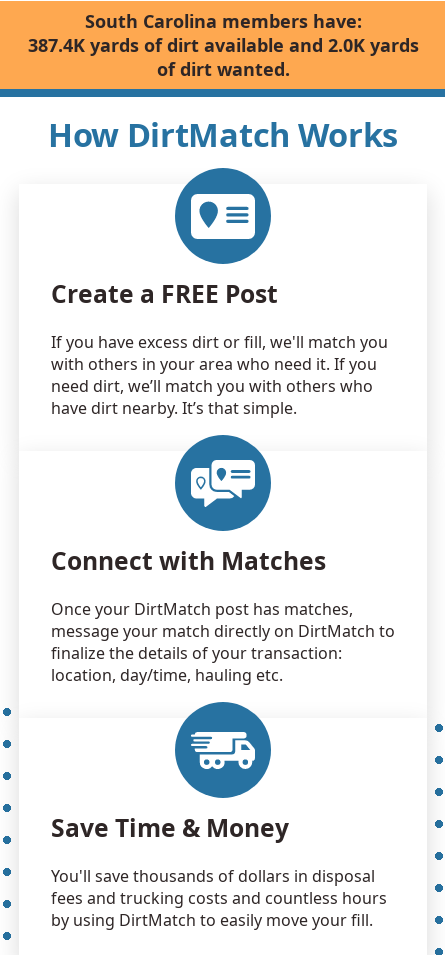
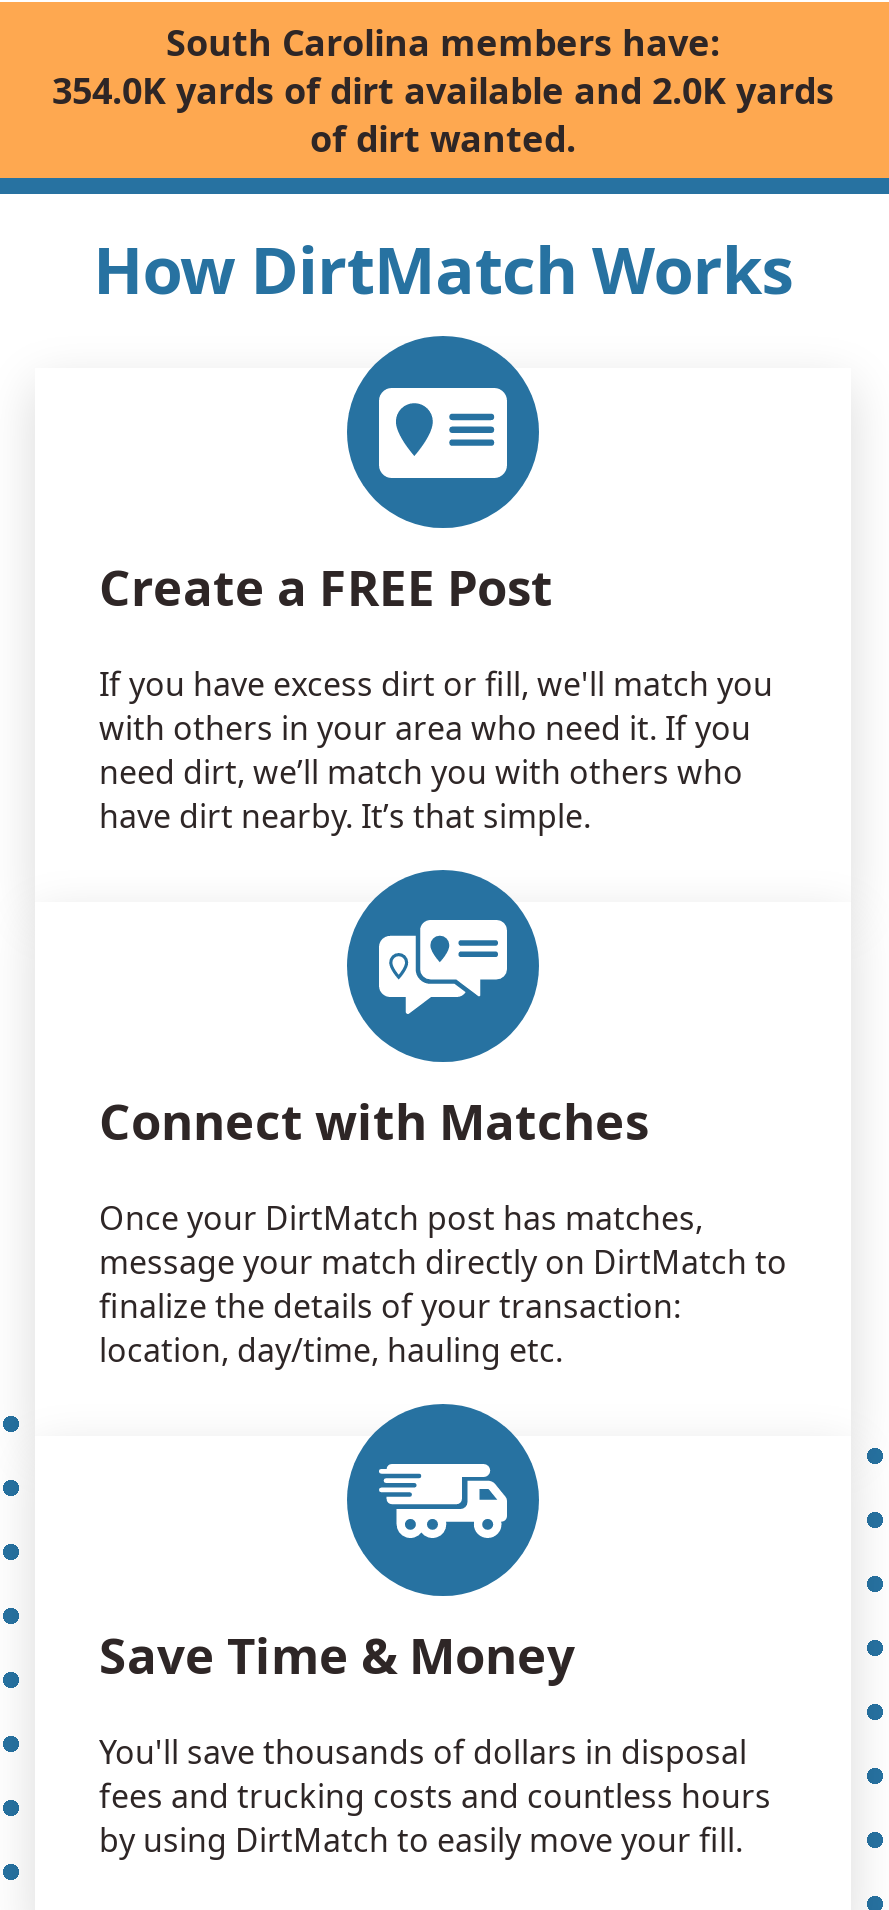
- 387.4K yards of dirt available and 2.0K yards
+ 354.0K yards of dirt available and 2.0K yards
